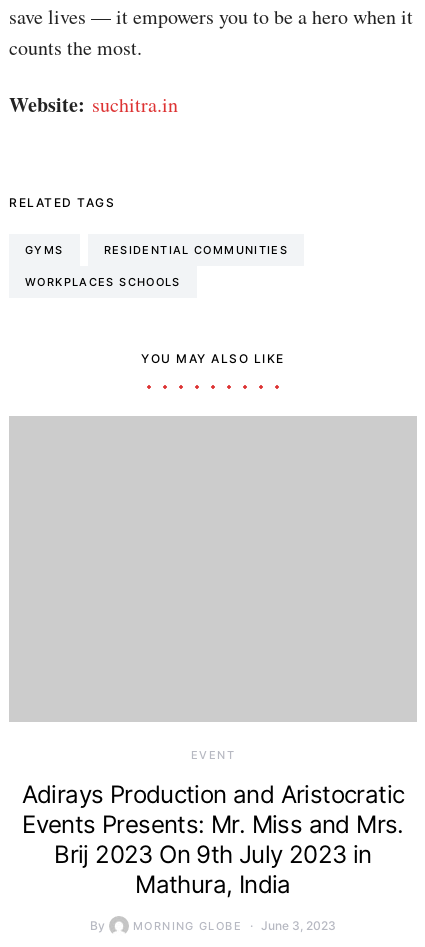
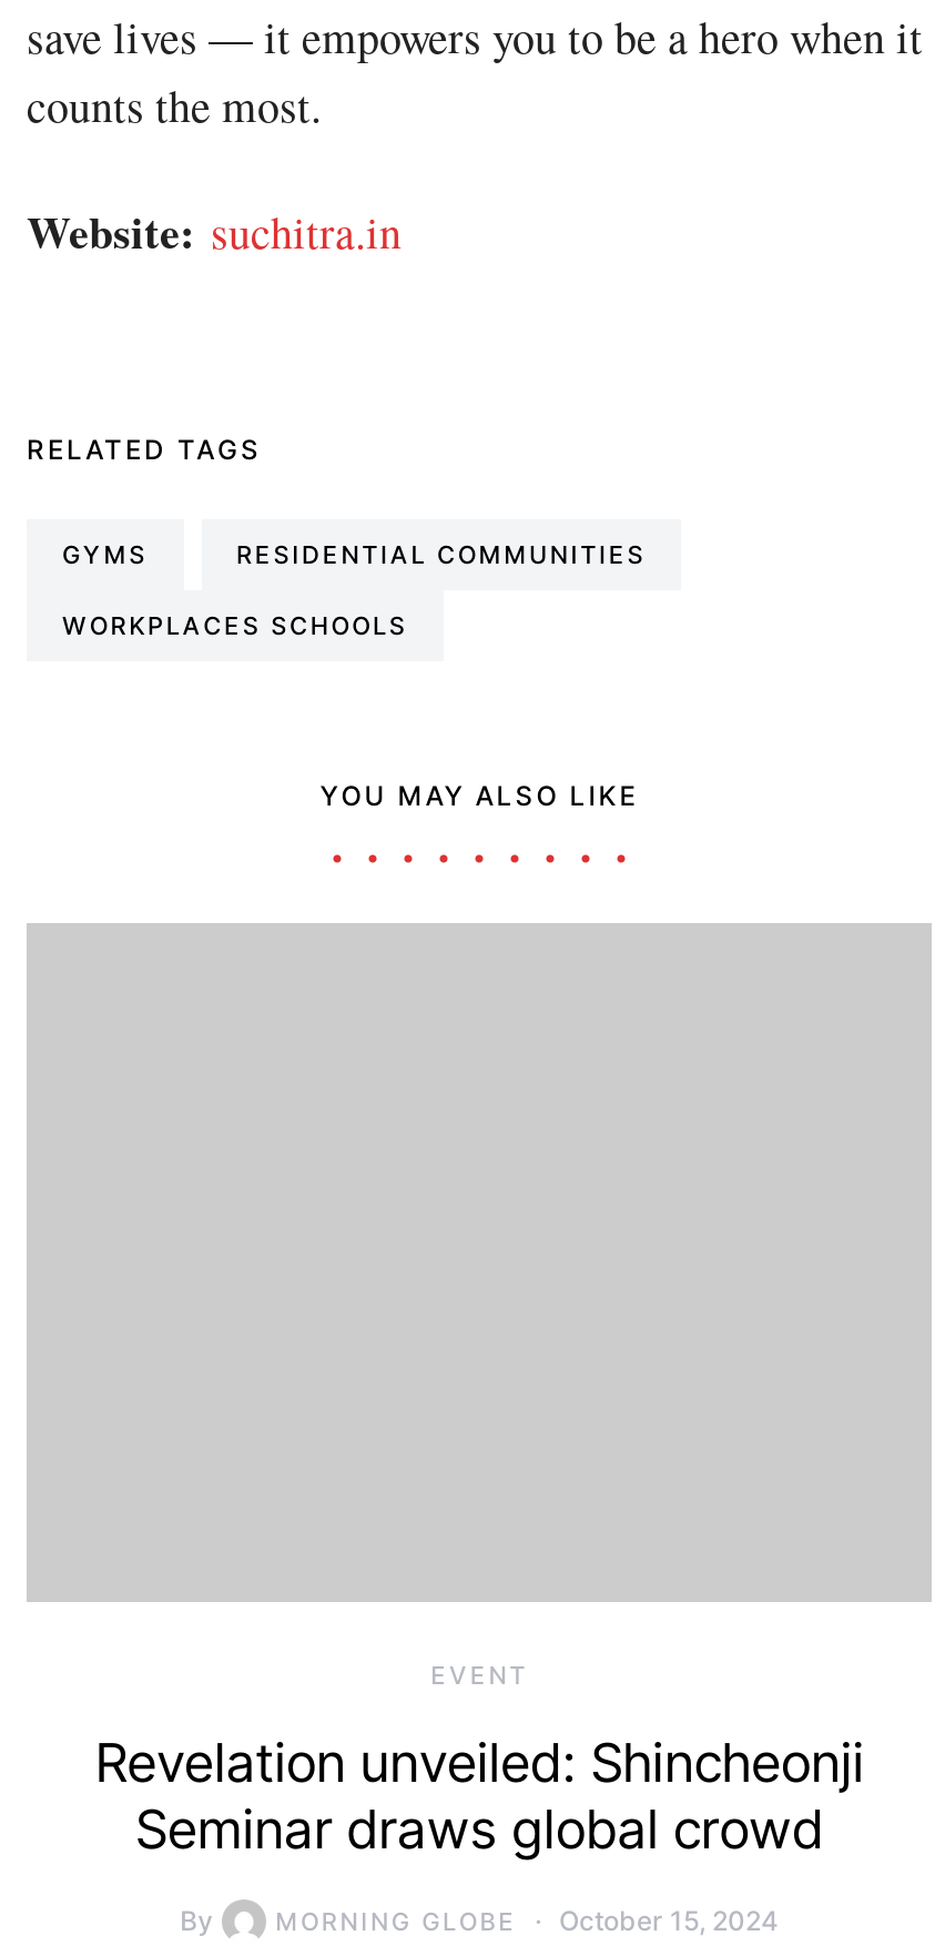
- Adirays Production and Aristocratic
- Events Presents: Mr. Miss and Mrs.
- Brij 2023 On 9th July 2023 in
- Mathura, India
+ Revelation unveiled: Shincheonji
+ Seminar draws global crowd

- By MORNING GLOBE June 3, 2023
+ By MORNING GLOBE October 15, 2024
